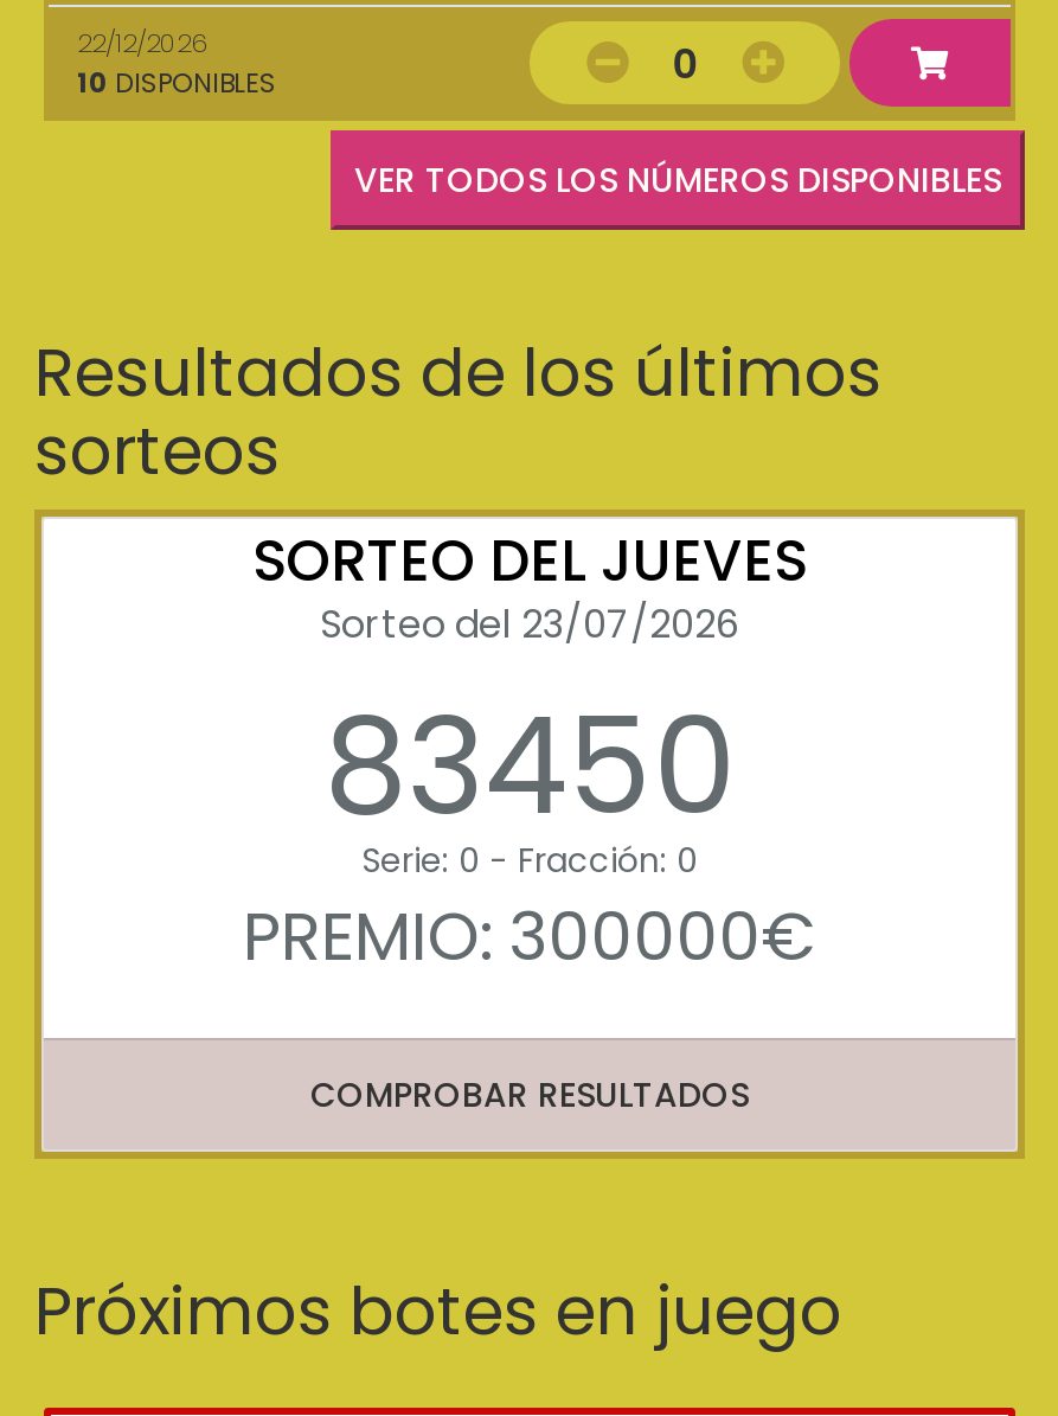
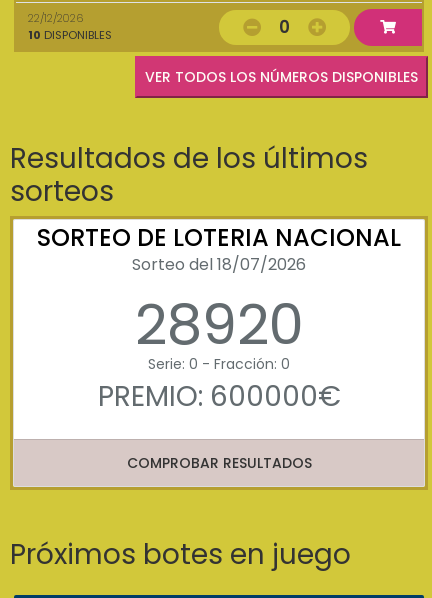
- SORTEO DEL JUEVES
- Sorteo del 23/07/2026
- 83450
+ SORTEO DE LOTERIA NACIONAL
+ Sorteo del 18/07/2026
+ 28920

- PREMIO: 300000€
+ PREMIO: 600000€
